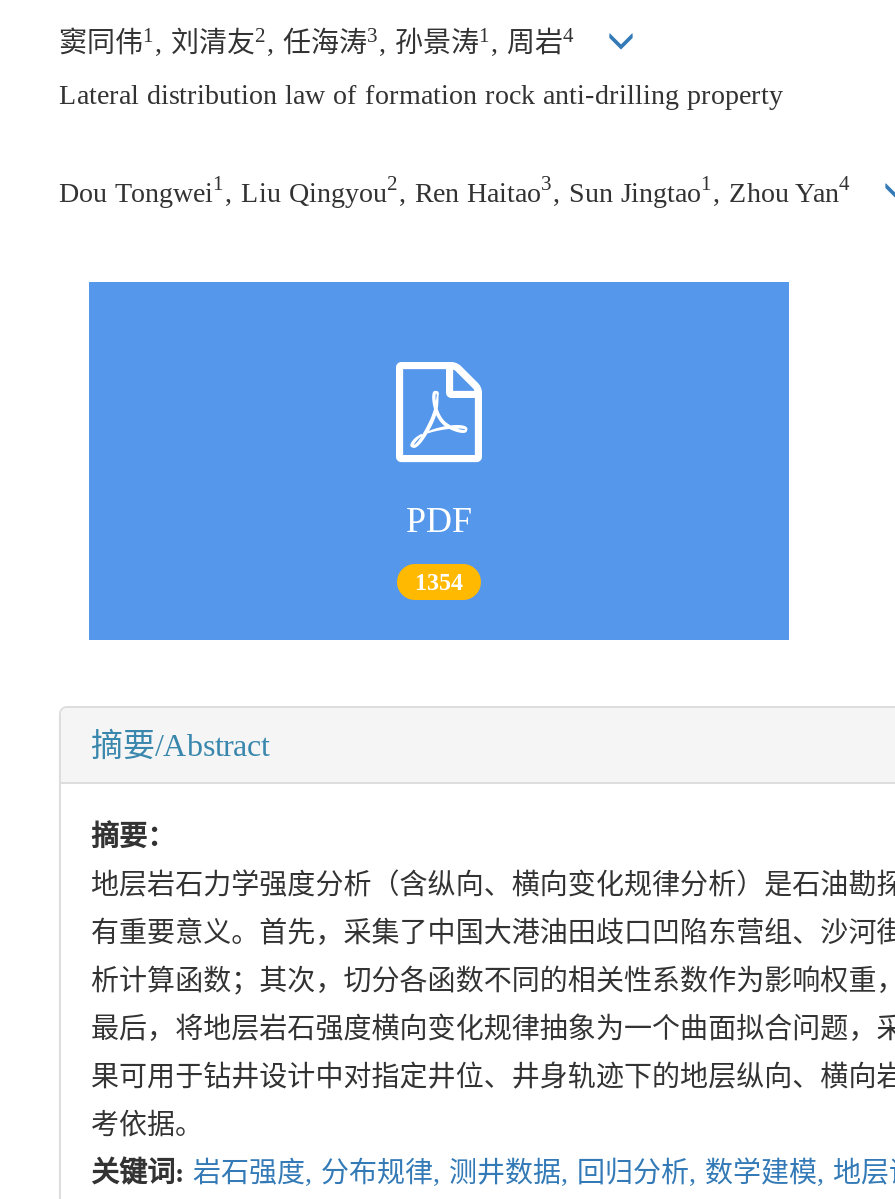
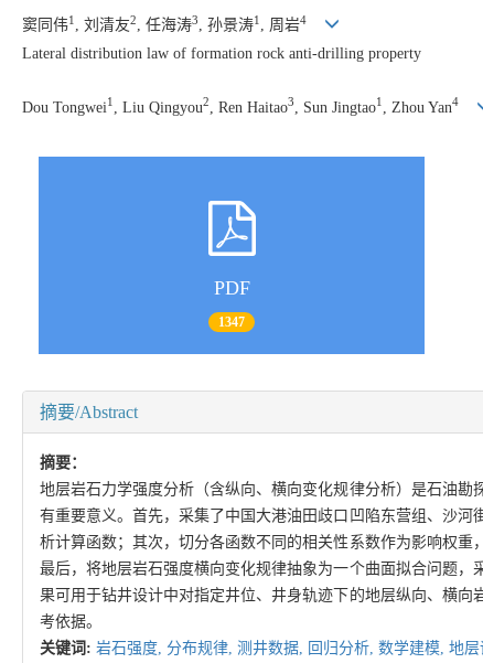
- 1354
+ 1347
